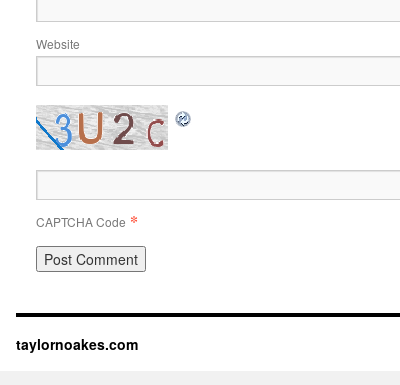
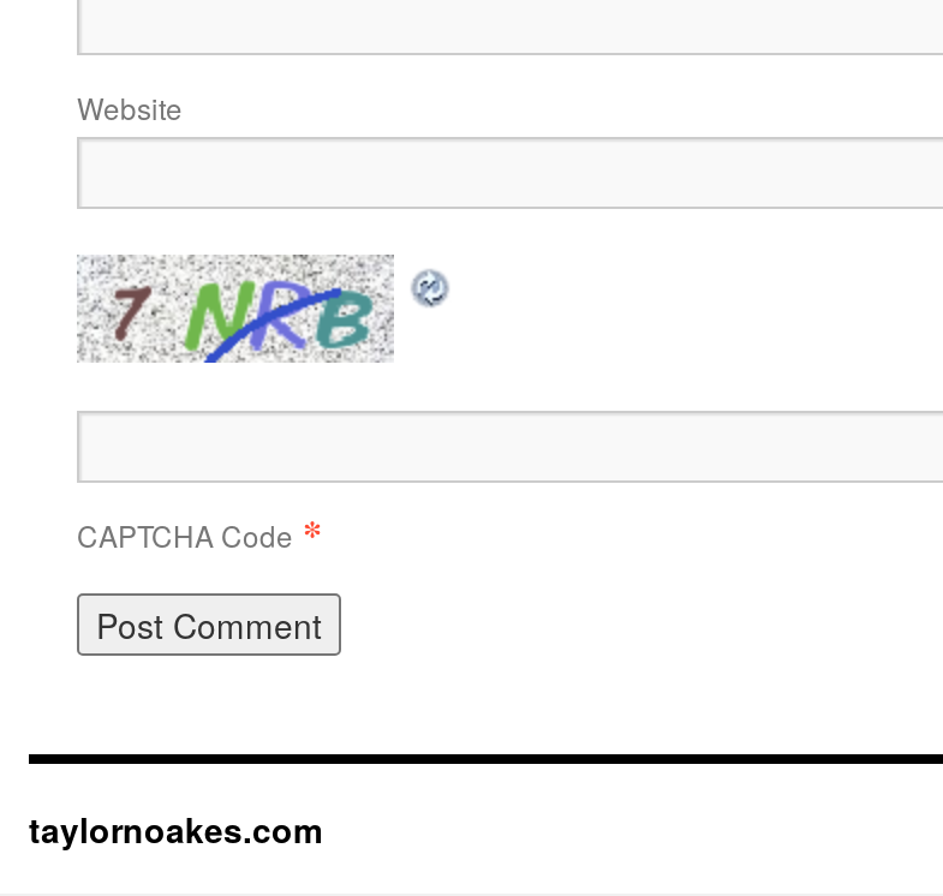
- [image]
+ [image]
